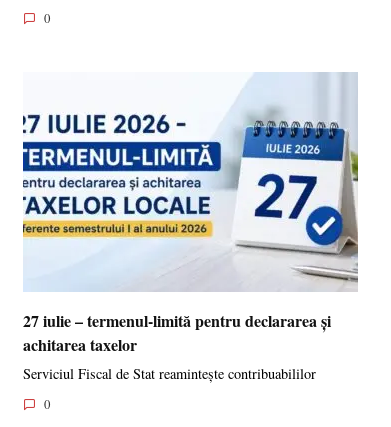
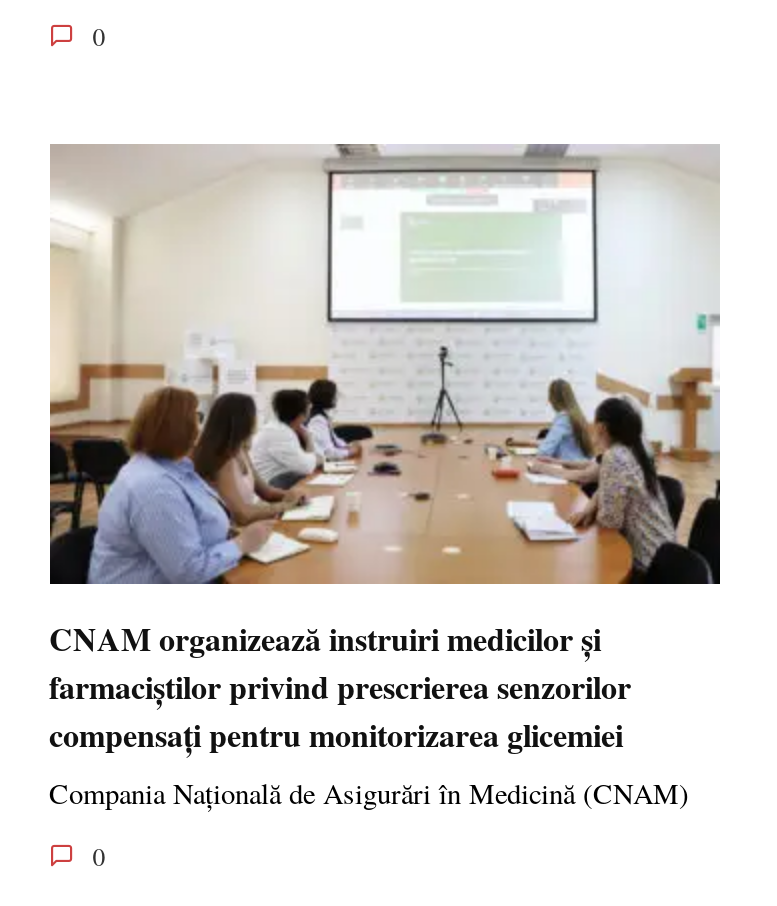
- [image]
- 27 iulie – termenul-limită pentru declararea și
- achitarea taxelor
- Serviciul Fiscal de Stat reamintește contribuabililor
+ [image]
+ CNAM organizează instruiri medicilor și
+ farmaciștilor privind prescrierea senzorilor
+ compensați pentru monitorizarea glicemiei
+ Compania Națională de Asigurări în Medicină (CNAM)
